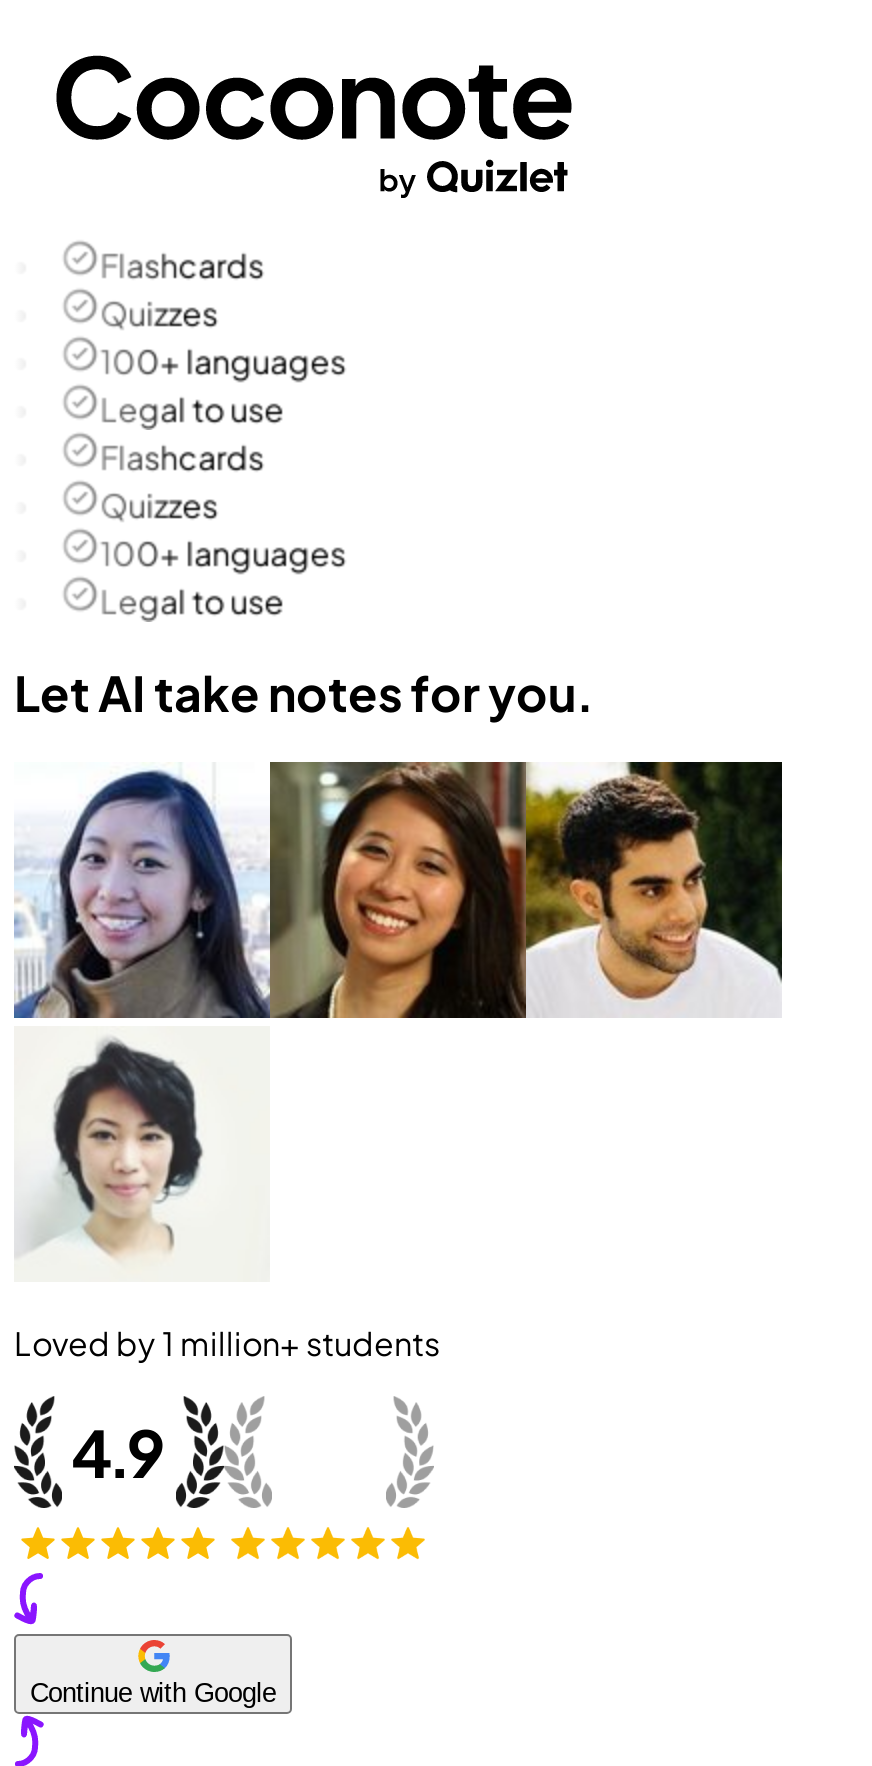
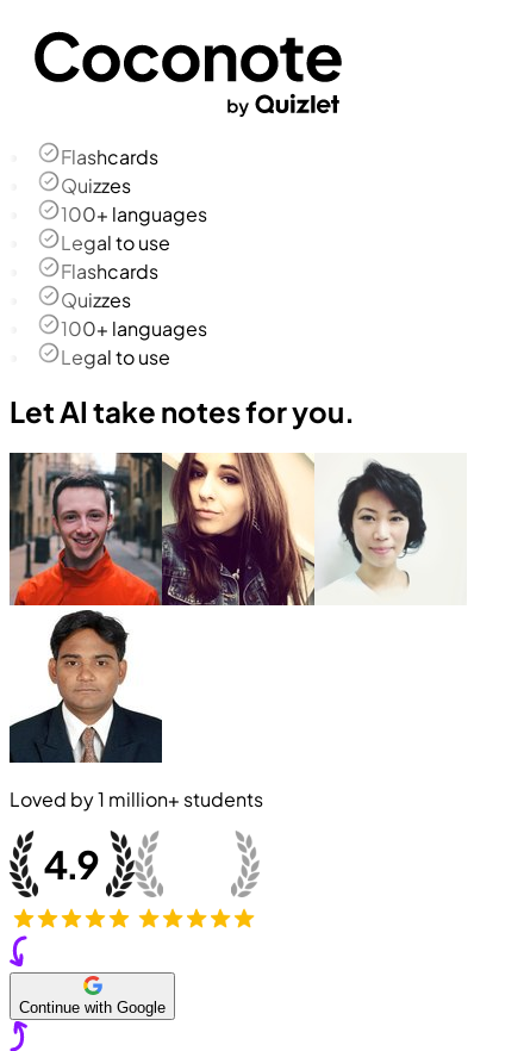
- [image]
+ [image]
